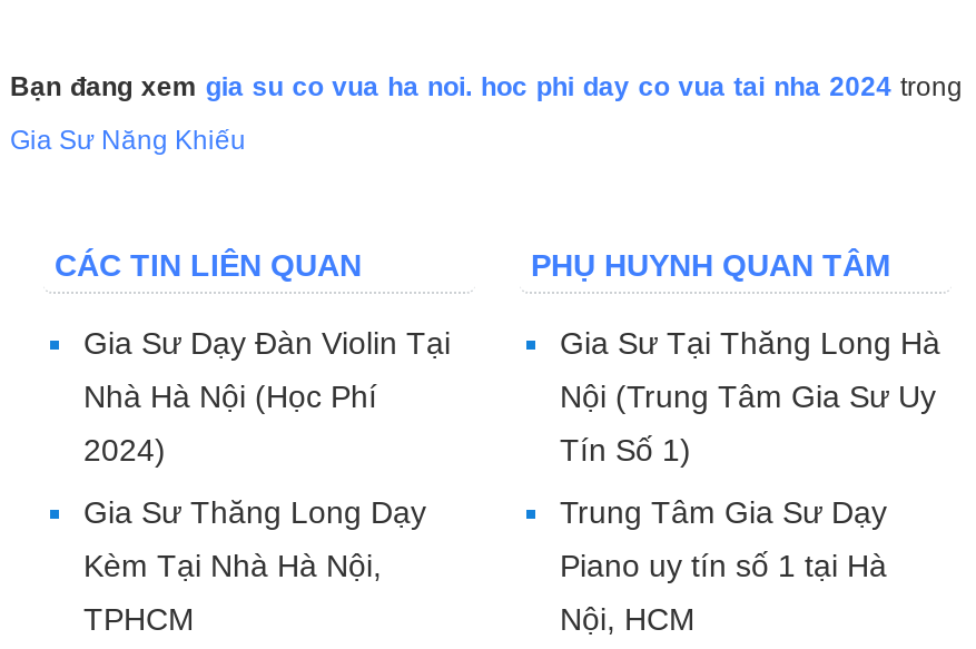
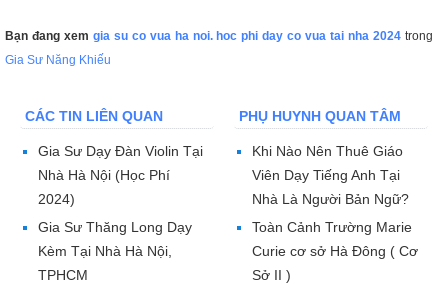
- Gia Sư Tại Thăng Long Hà
+ Khi Nào Nên Thuê Giáo

- Nội (Trung Tâm Gia Sư Uy
+ Viên Dạy Tiếng Anh Tại

- Tín Số 1)
+ Nhà Là Người Bản Ngữ?

- Trung Tâm Gia Sư Dạy
+ Toàn Cảnh Trường Marie

- Piano uy tín số 1 tại Hà
+ Curie cơ sở Hà Đông ( Cơ

- Nội, HCM
+ Sở II )
